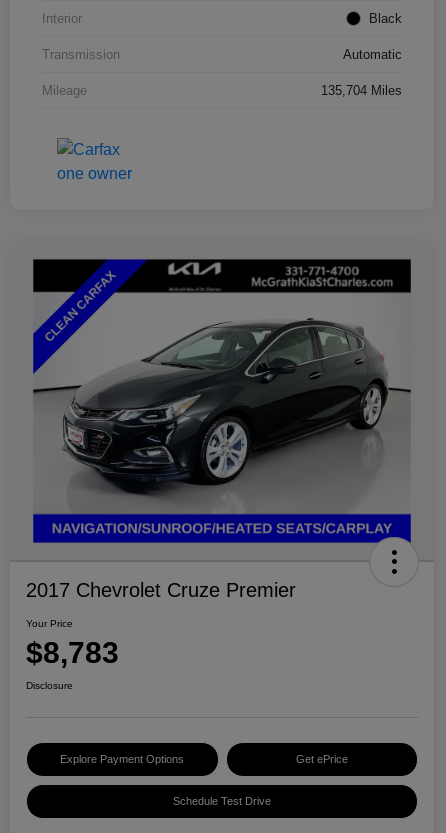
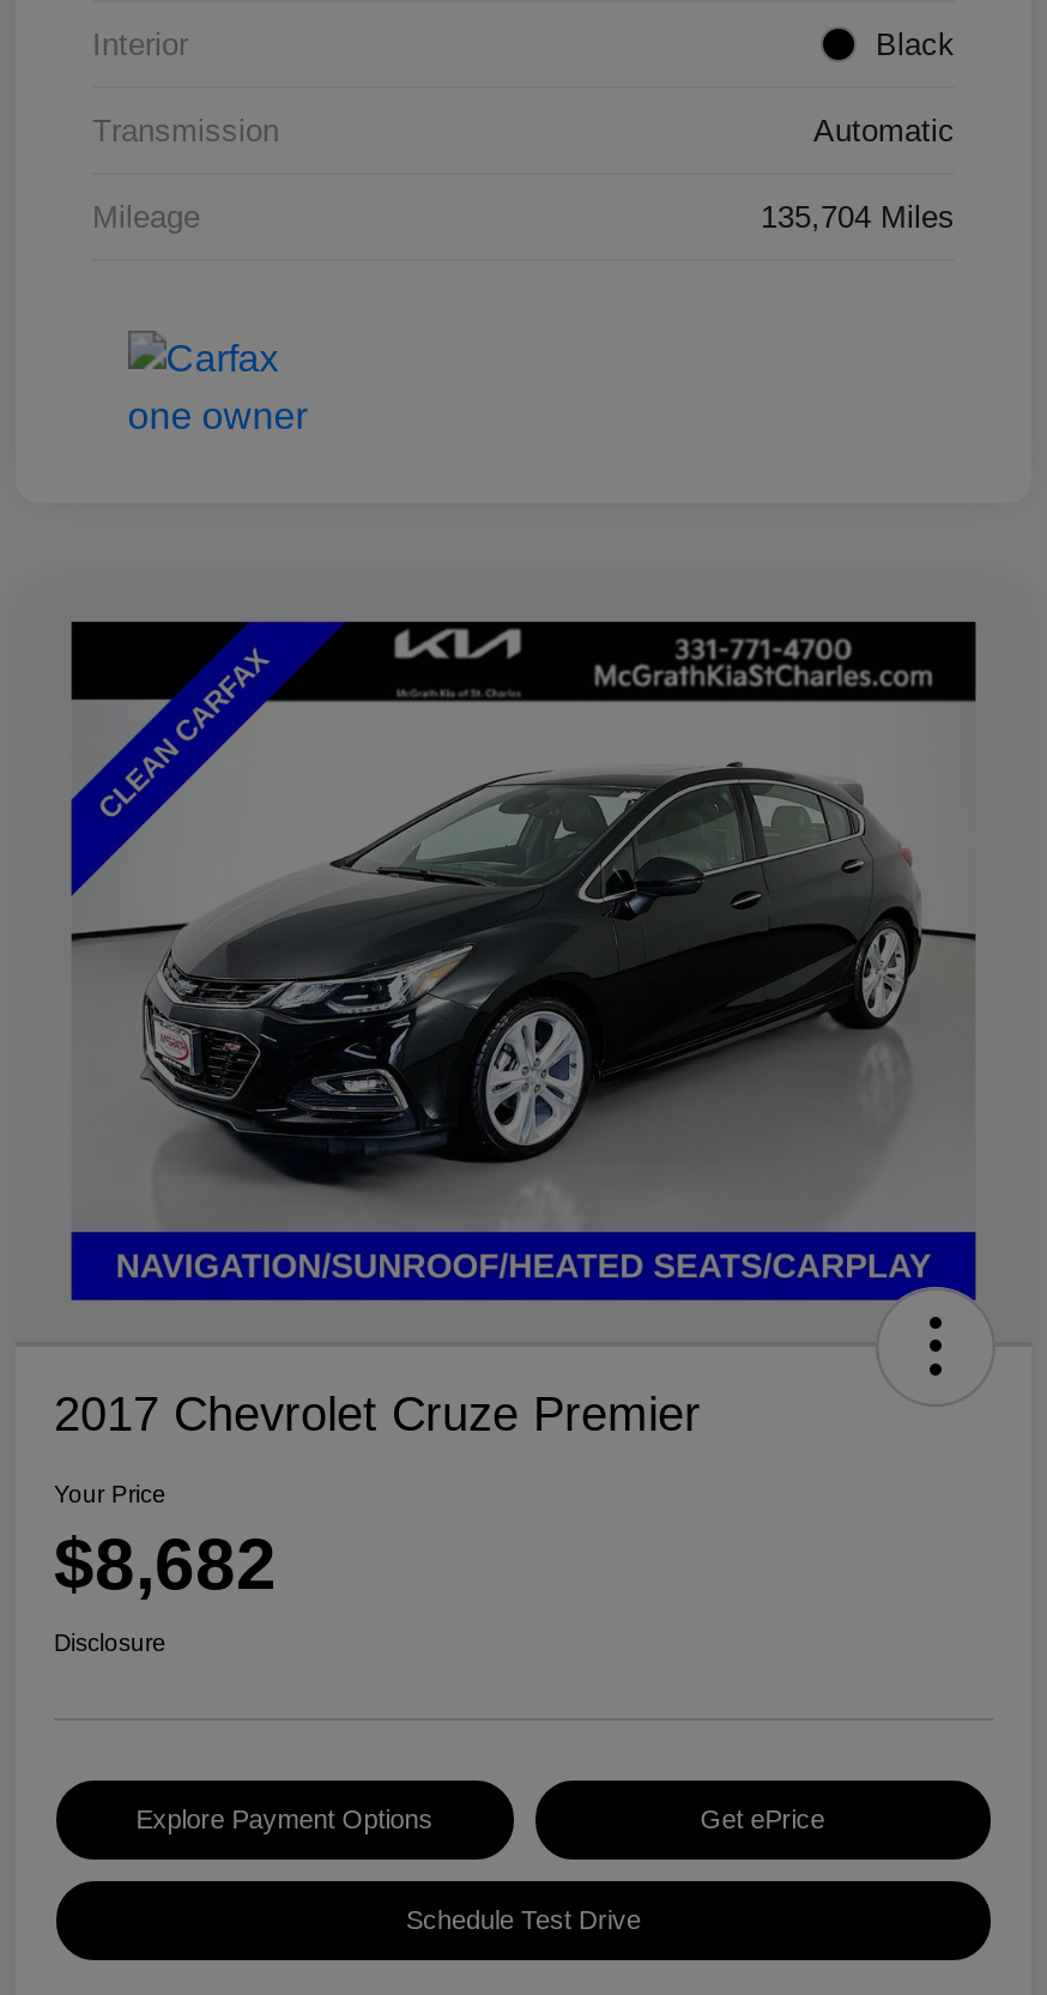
- $8,783
+ $8,682
